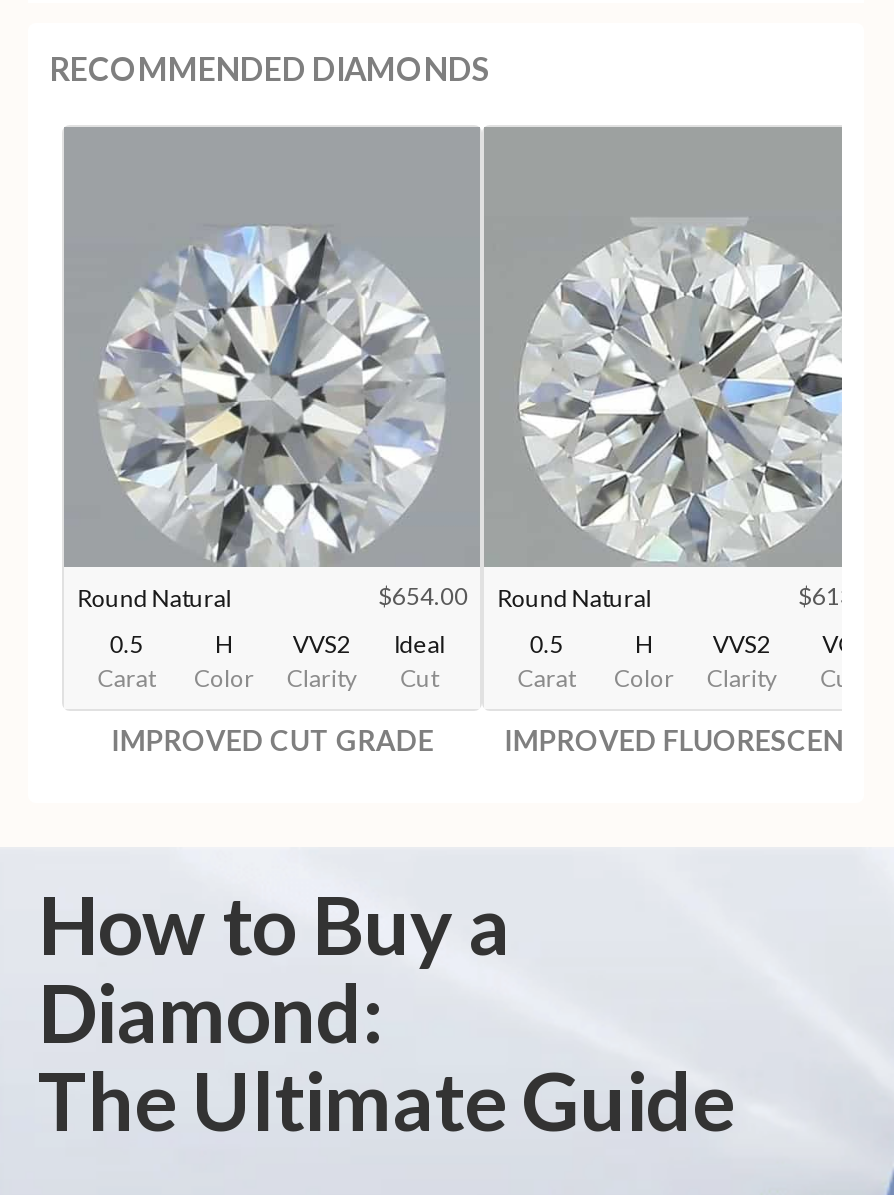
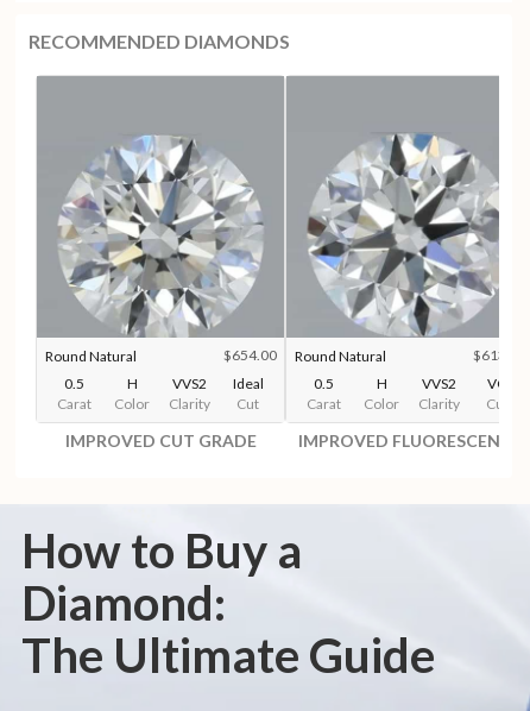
- [image]
+ [image]
